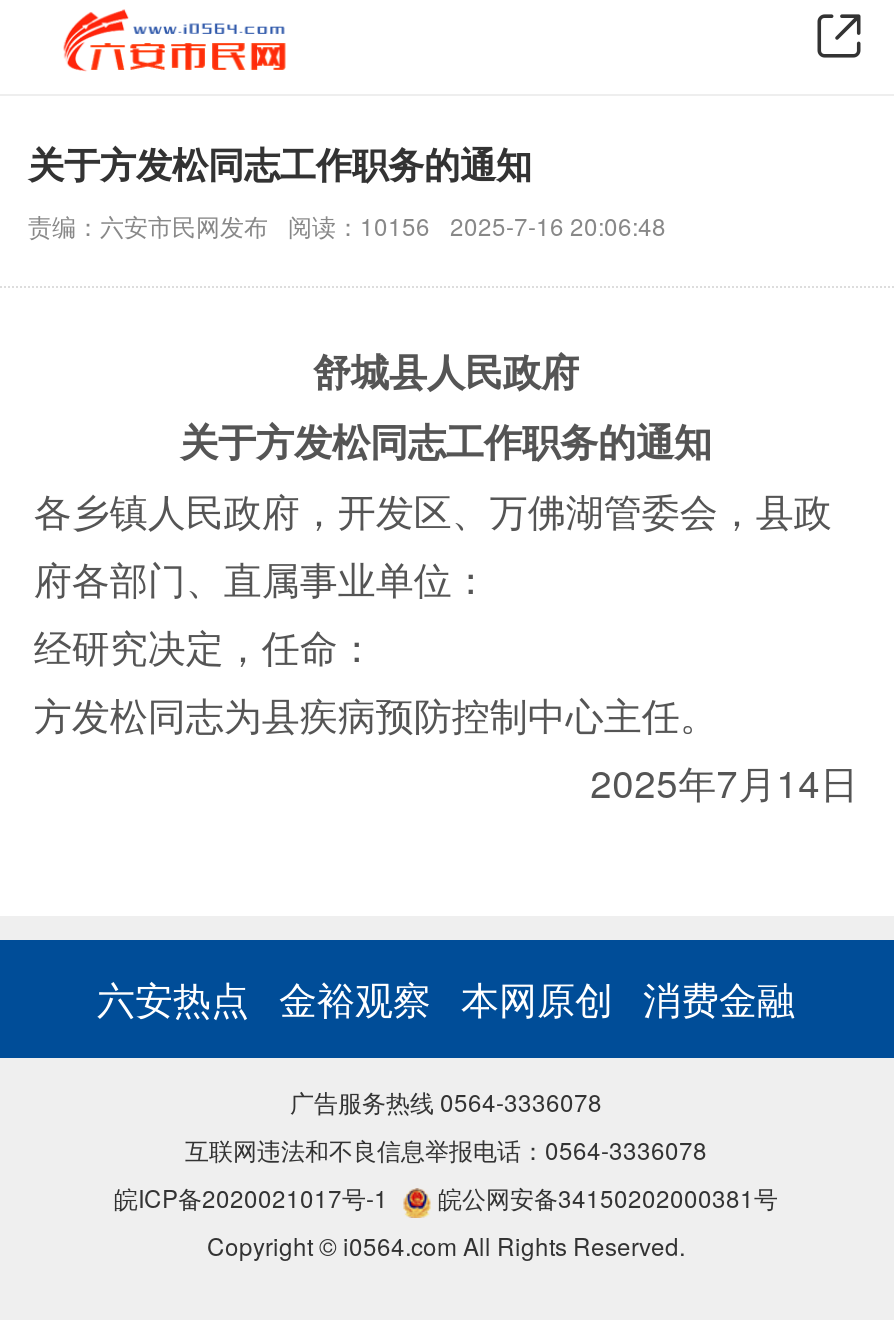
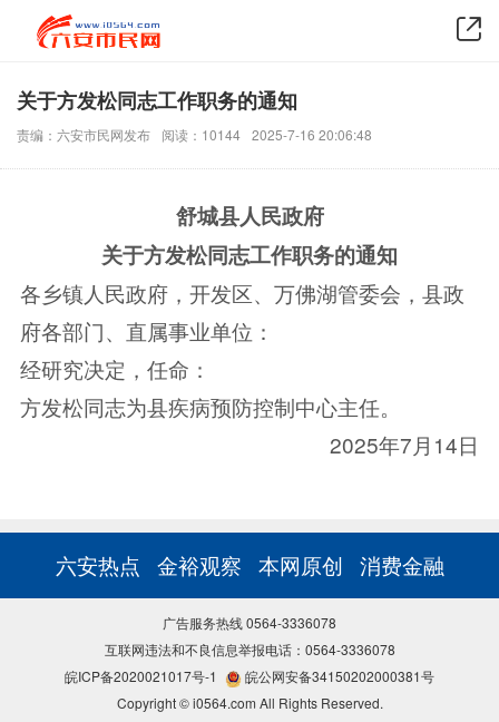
- 责编：六安市民网发布 阅读：10156 2025-7-16 20:06:48
+ 责编：六安市民网发布 阅读：10144 2025-7-16 20:06:48
